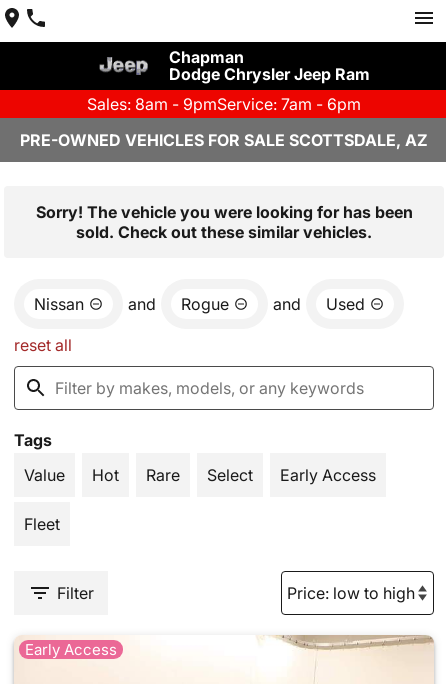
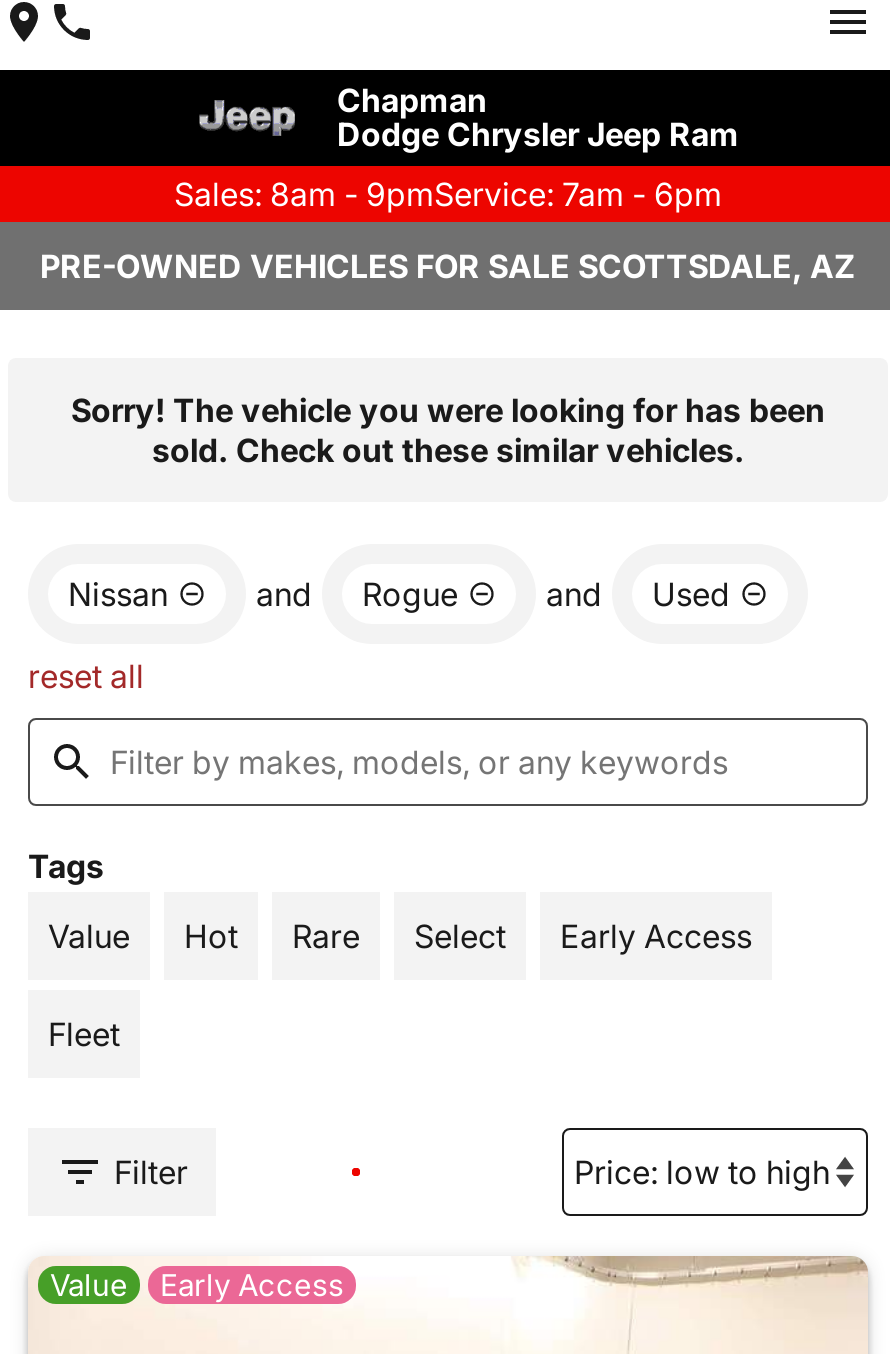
+ Value
